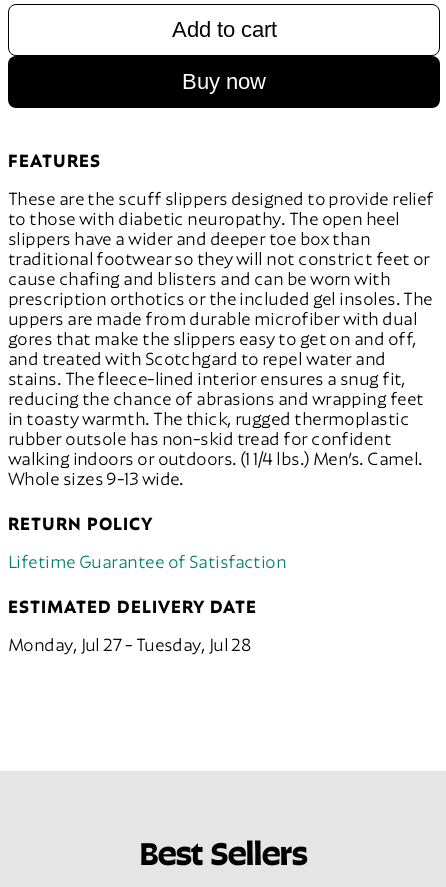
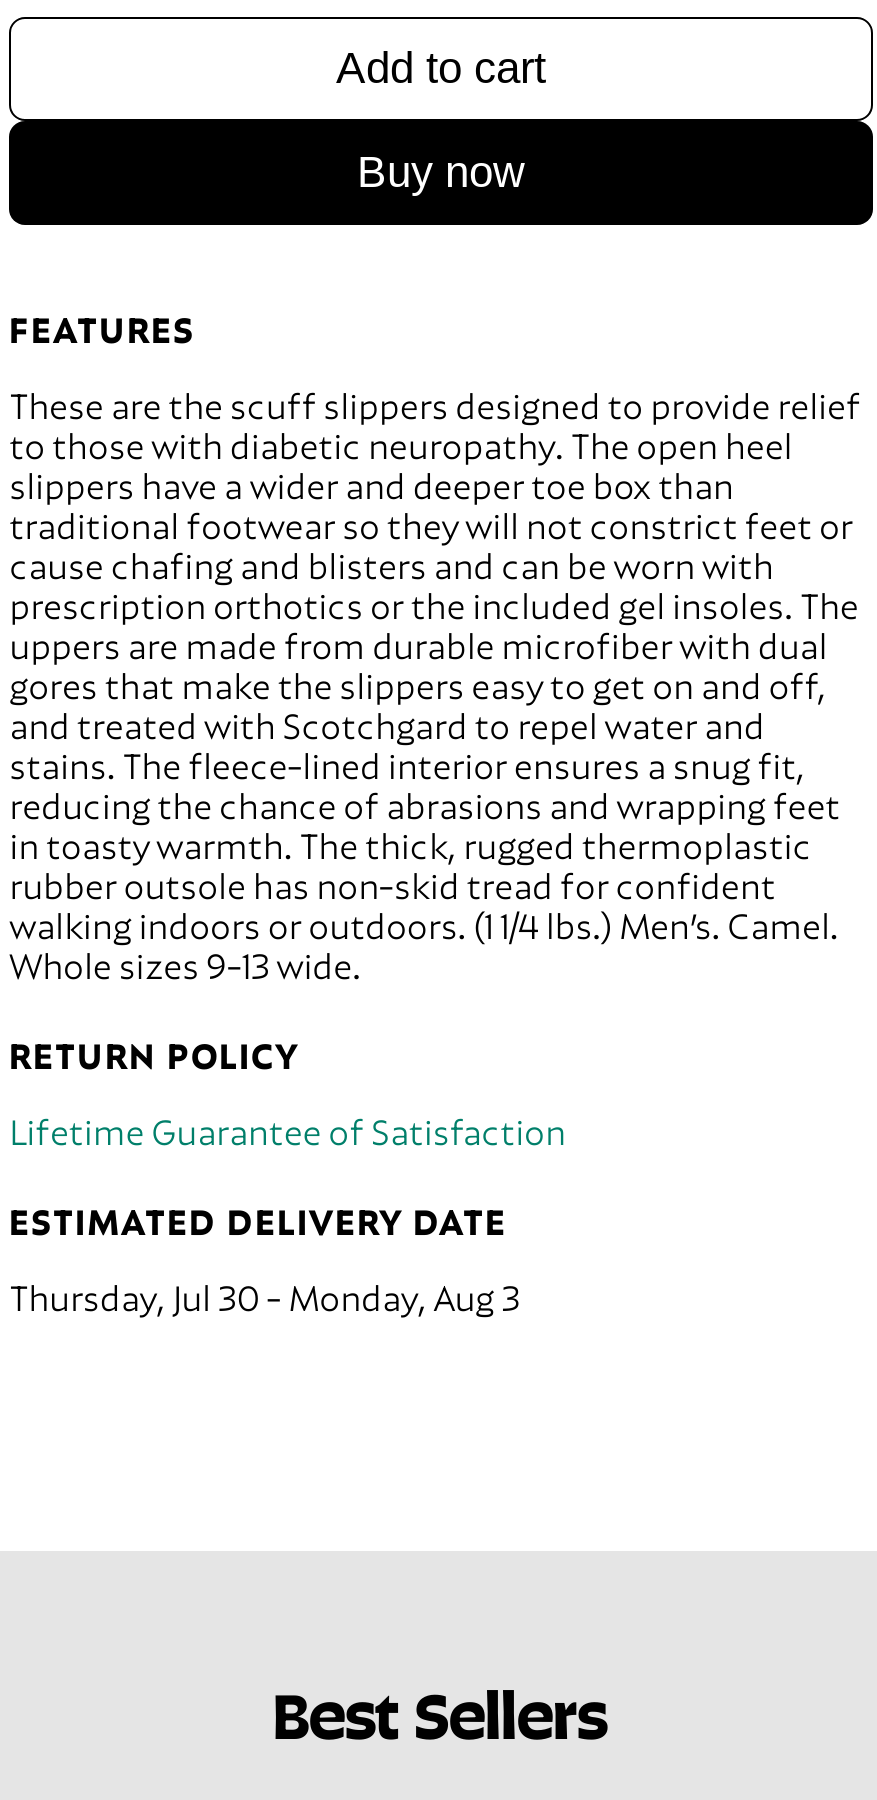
- Monday, Jul 27 - Tuesday, Jul 28
+ Thursday, Jul 30 - Monday, Aug 3
